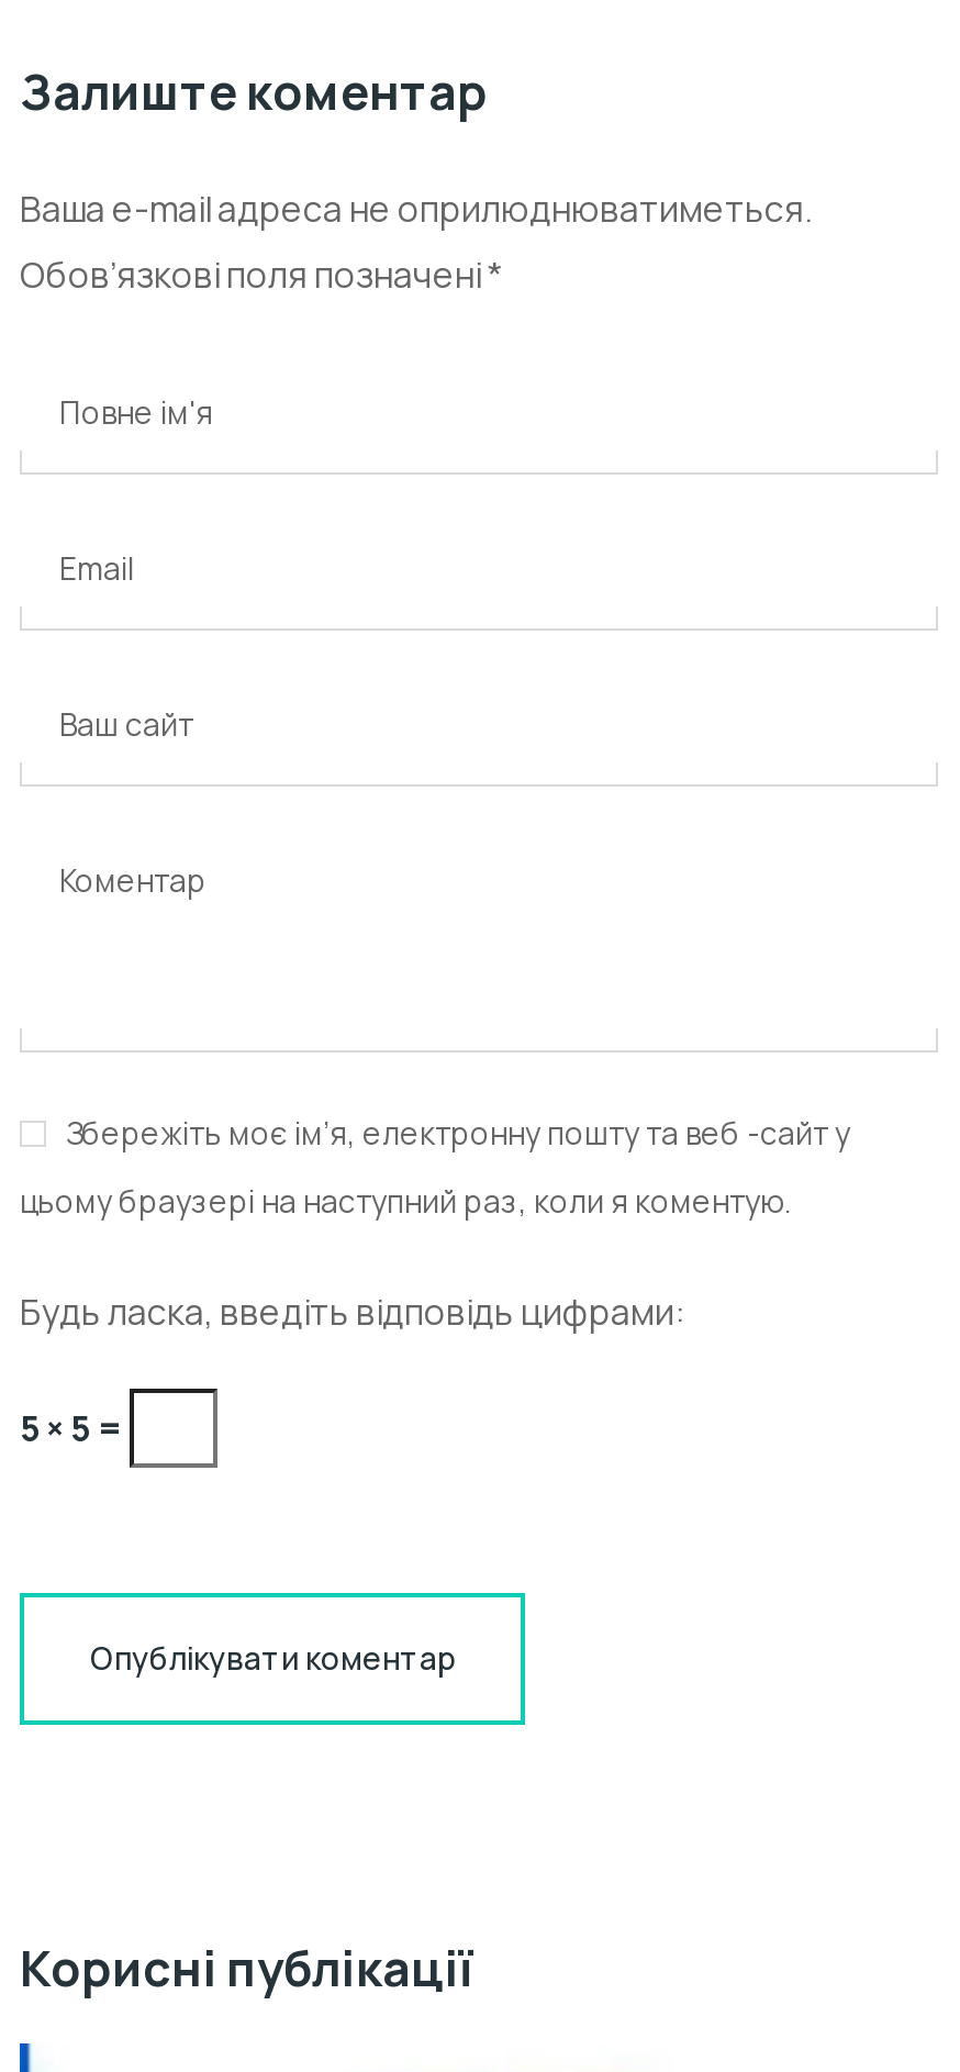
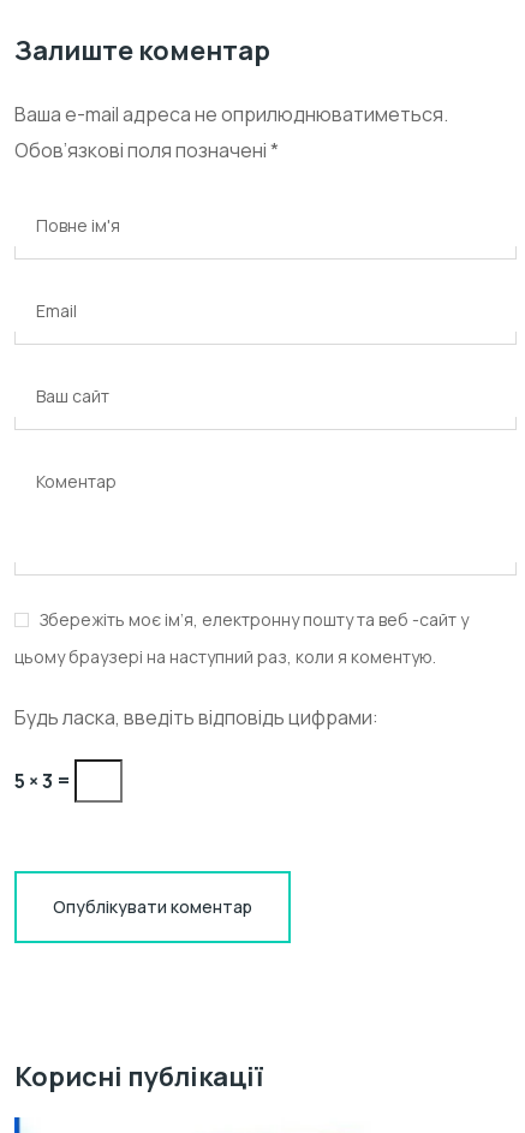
- 5 × 5 =
+ 5 × 3 =
